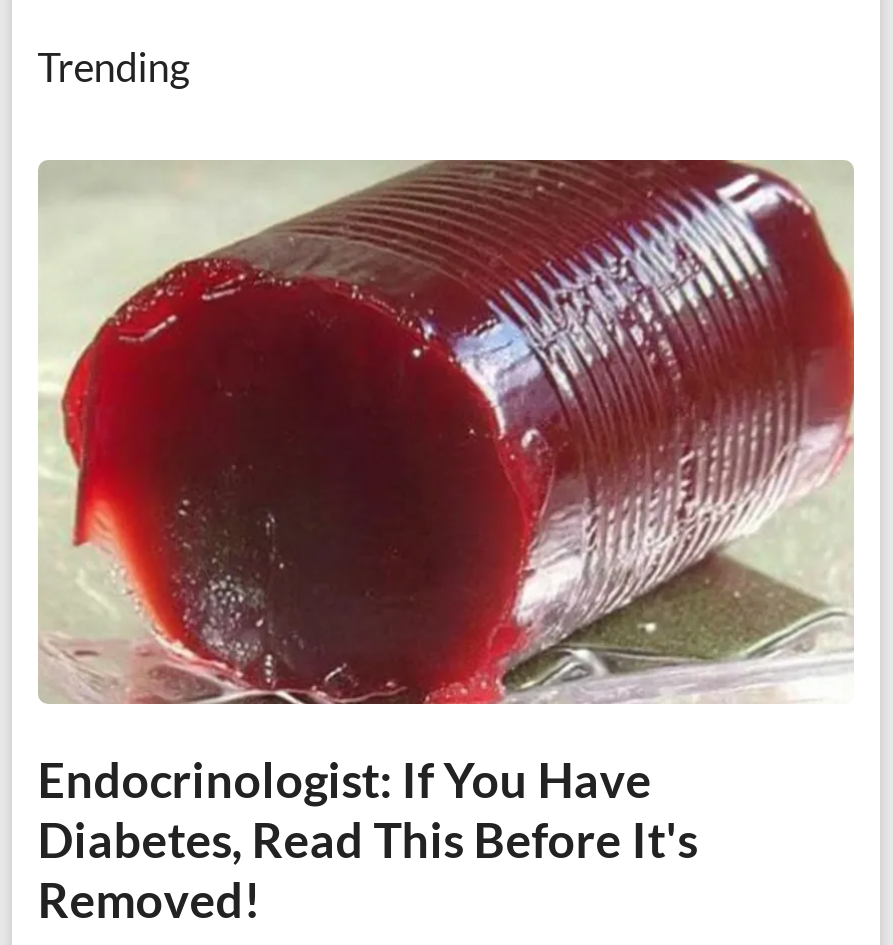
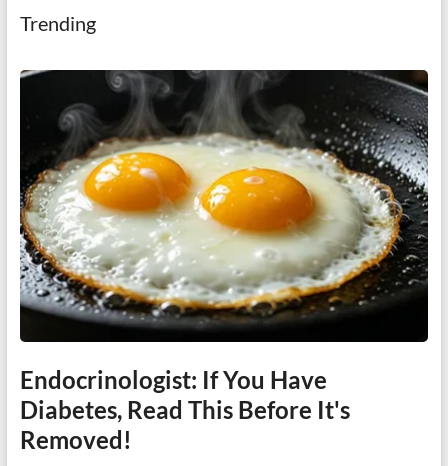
- [image]
+ [image]
